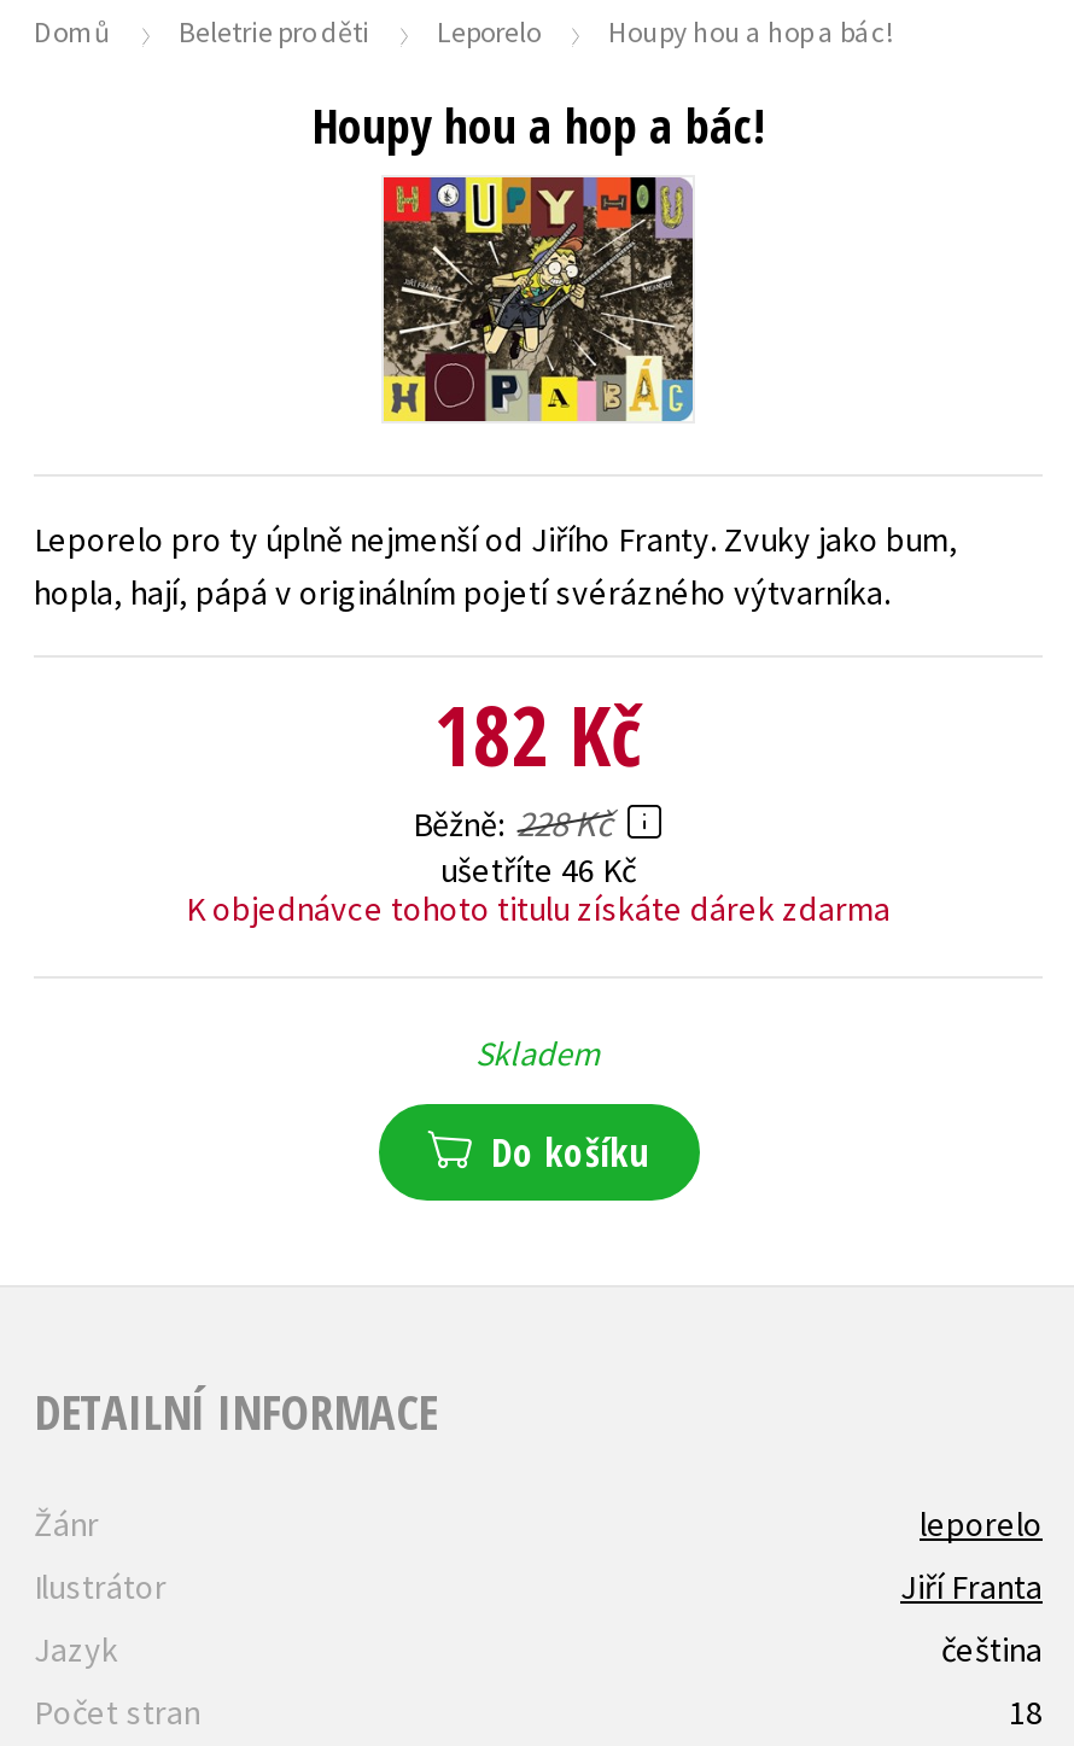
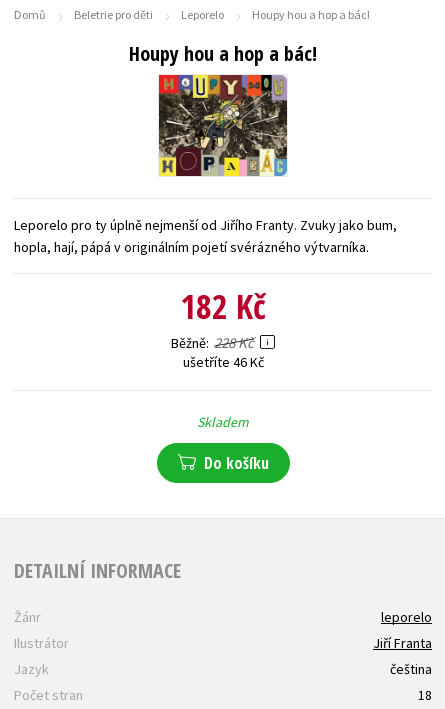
- K objednávce tohoto titulu získáte dárek zdarma
